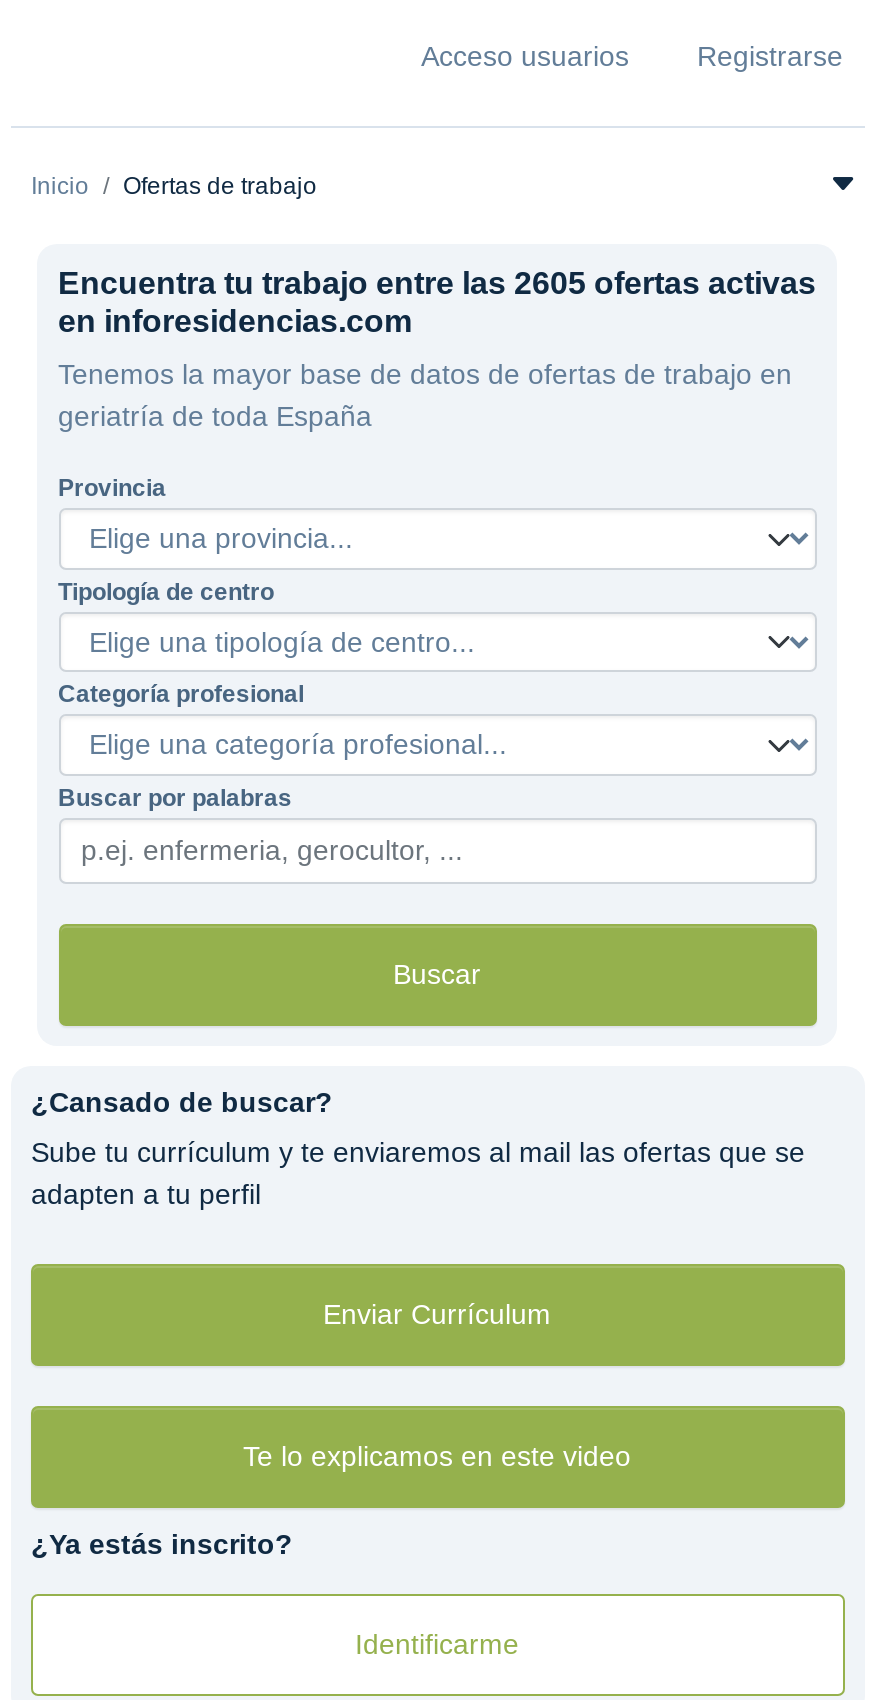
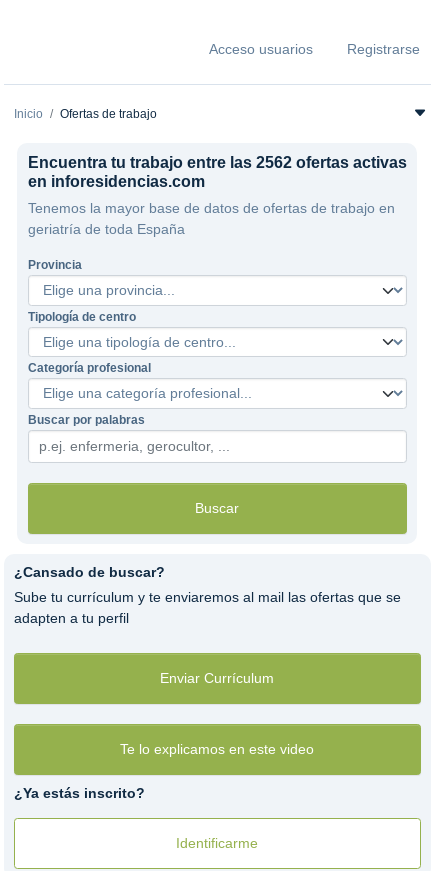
- Encuentra tu trabajo entre las 2605 ofertas activas
+ Encuentra tu trabajo entre las 2562 ofertas activas
